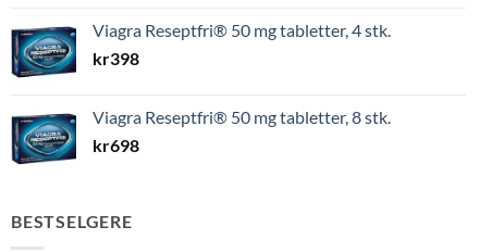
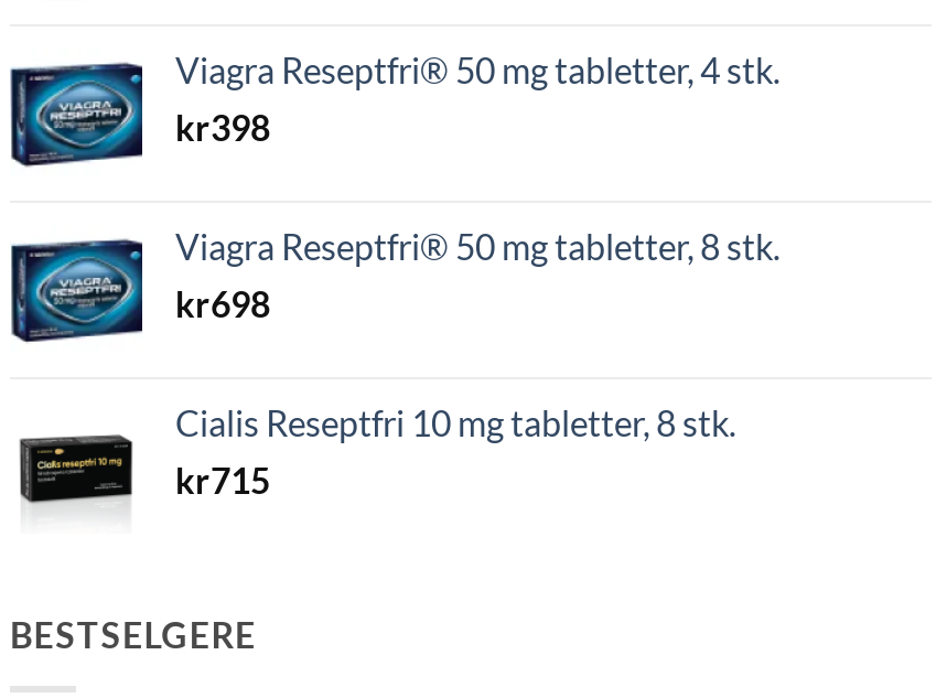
+ [image]
+ Cialis Reseptfri 10 mg tabletter, 8 stk.
+ kr715
